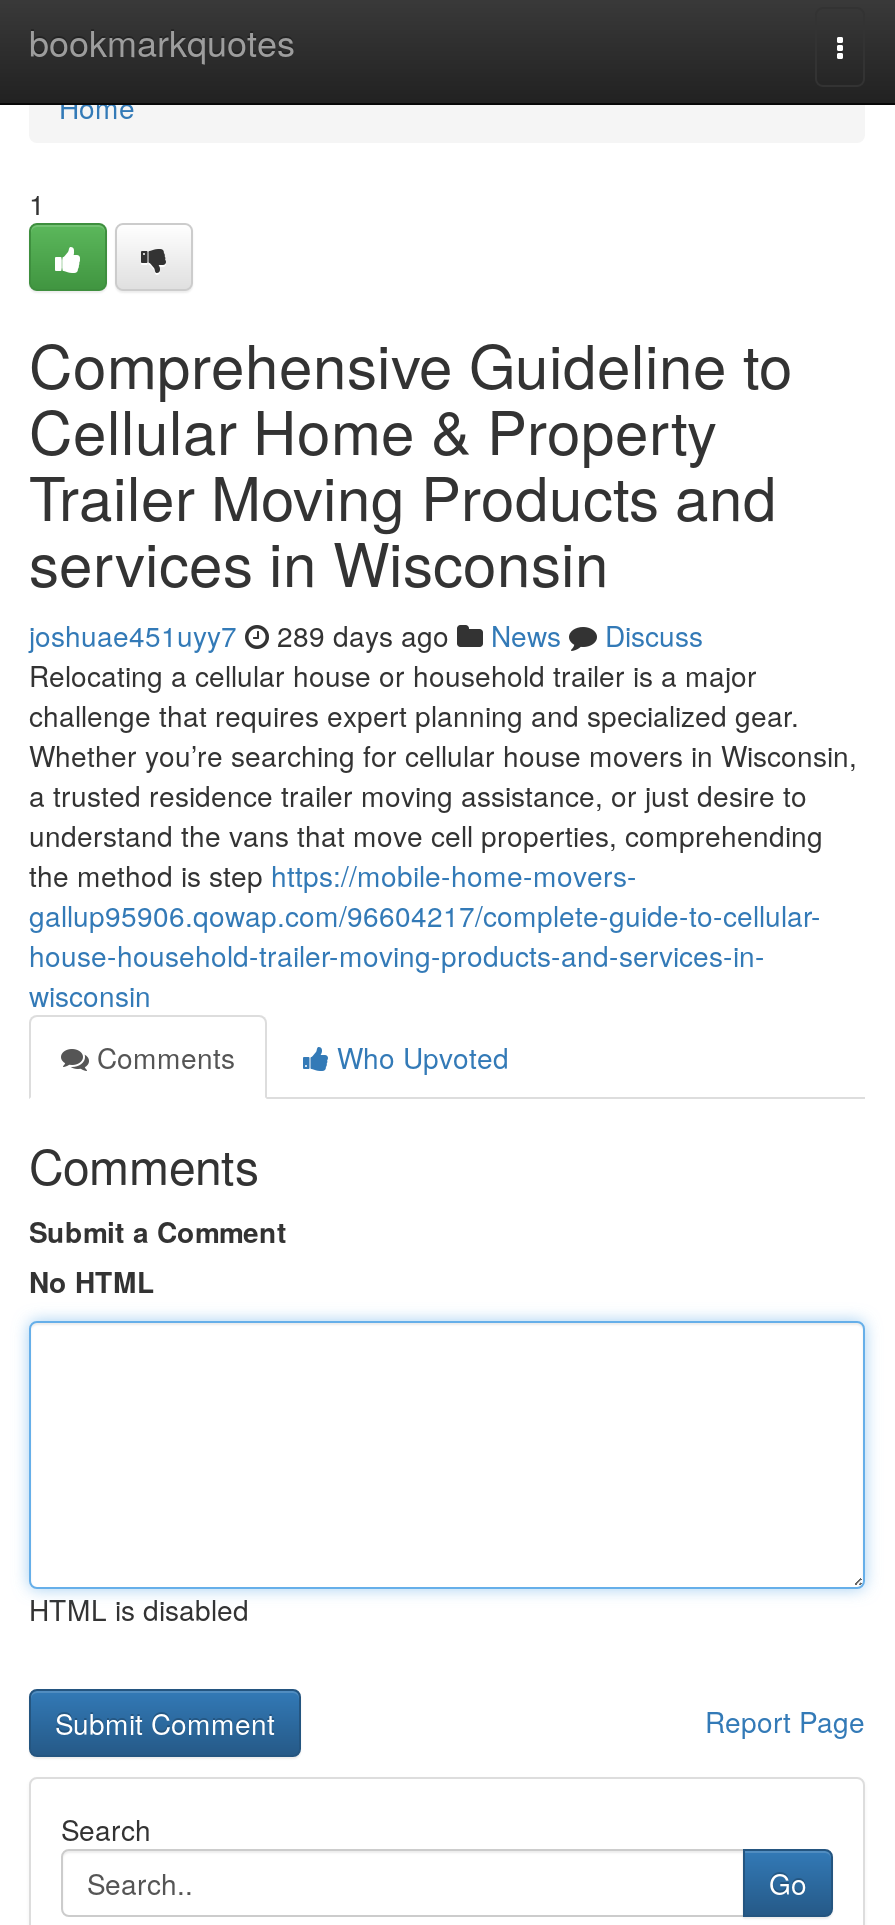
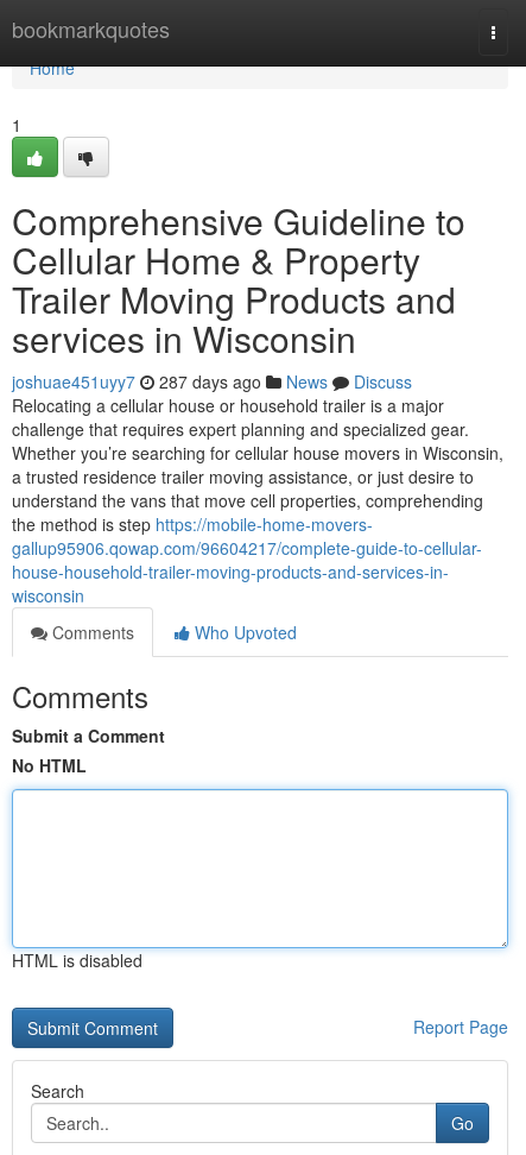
- joshuae451uyy7 289 days ago News Discuss
+ joshuae451uyy7 287 days ago News Discuss
